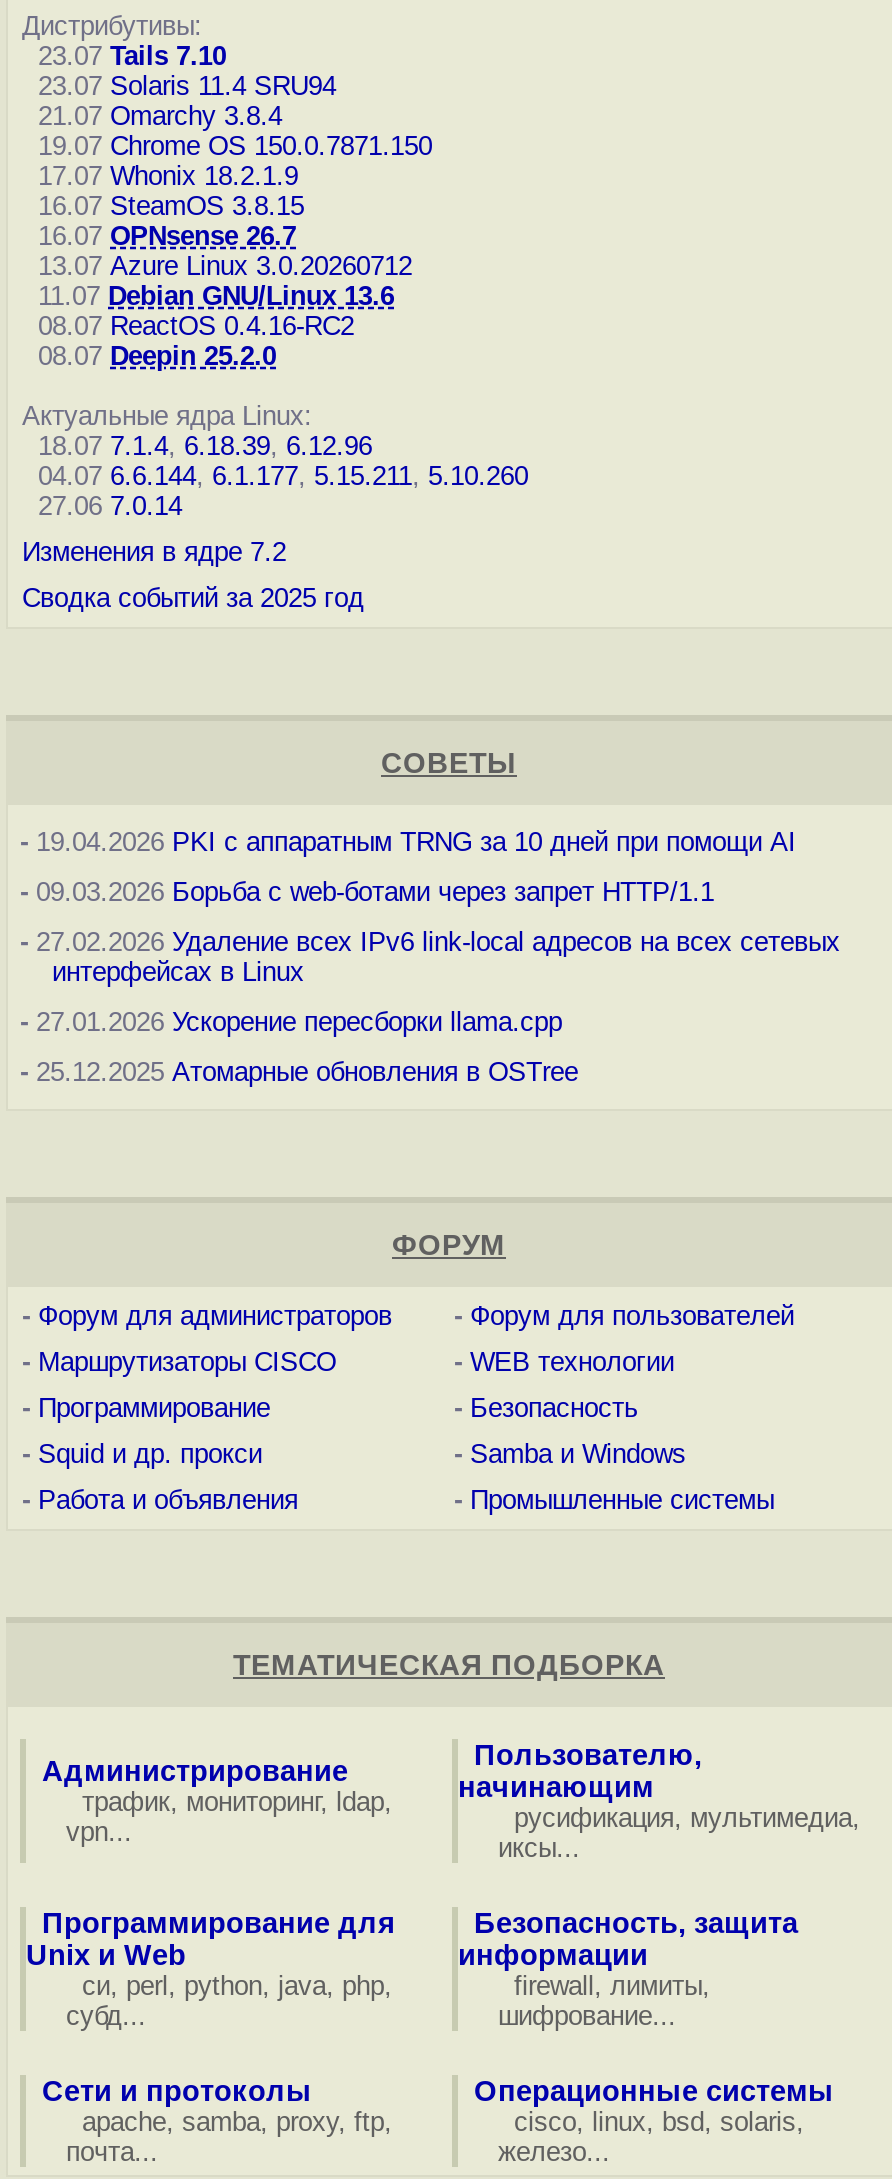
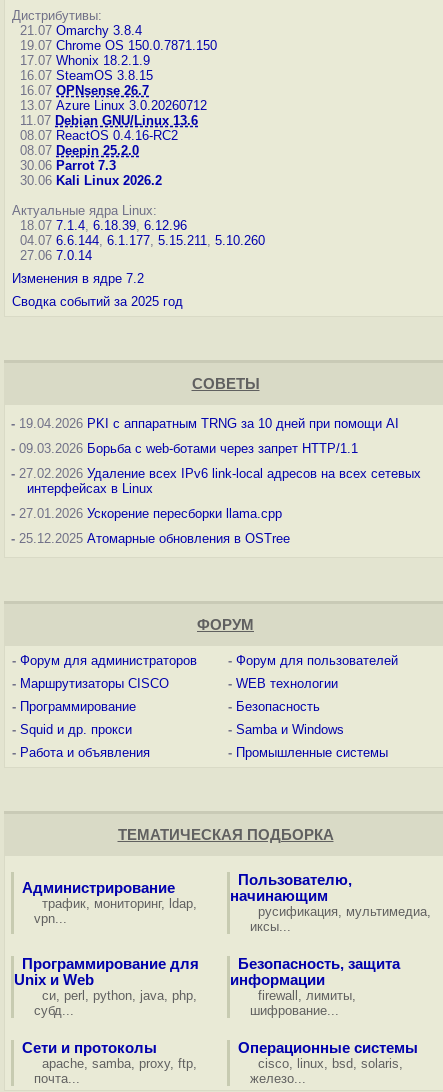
- 23.07 Tails 7.10
- 23.07 Solaris 11.4 SRU94

moved up: 21.07 Omarchy 3.8.4 | 19.07 Chrome OS 150.0.7871.150 | 17.07 Whonix 18.2.1.9 | ... | 08.07 ReactOS 0.4.16-RC2 | 08.07 Deepin 25.2.0

+ 30.06 Parrot 7.3
+ 30.06 Kali Linux 2026.2
